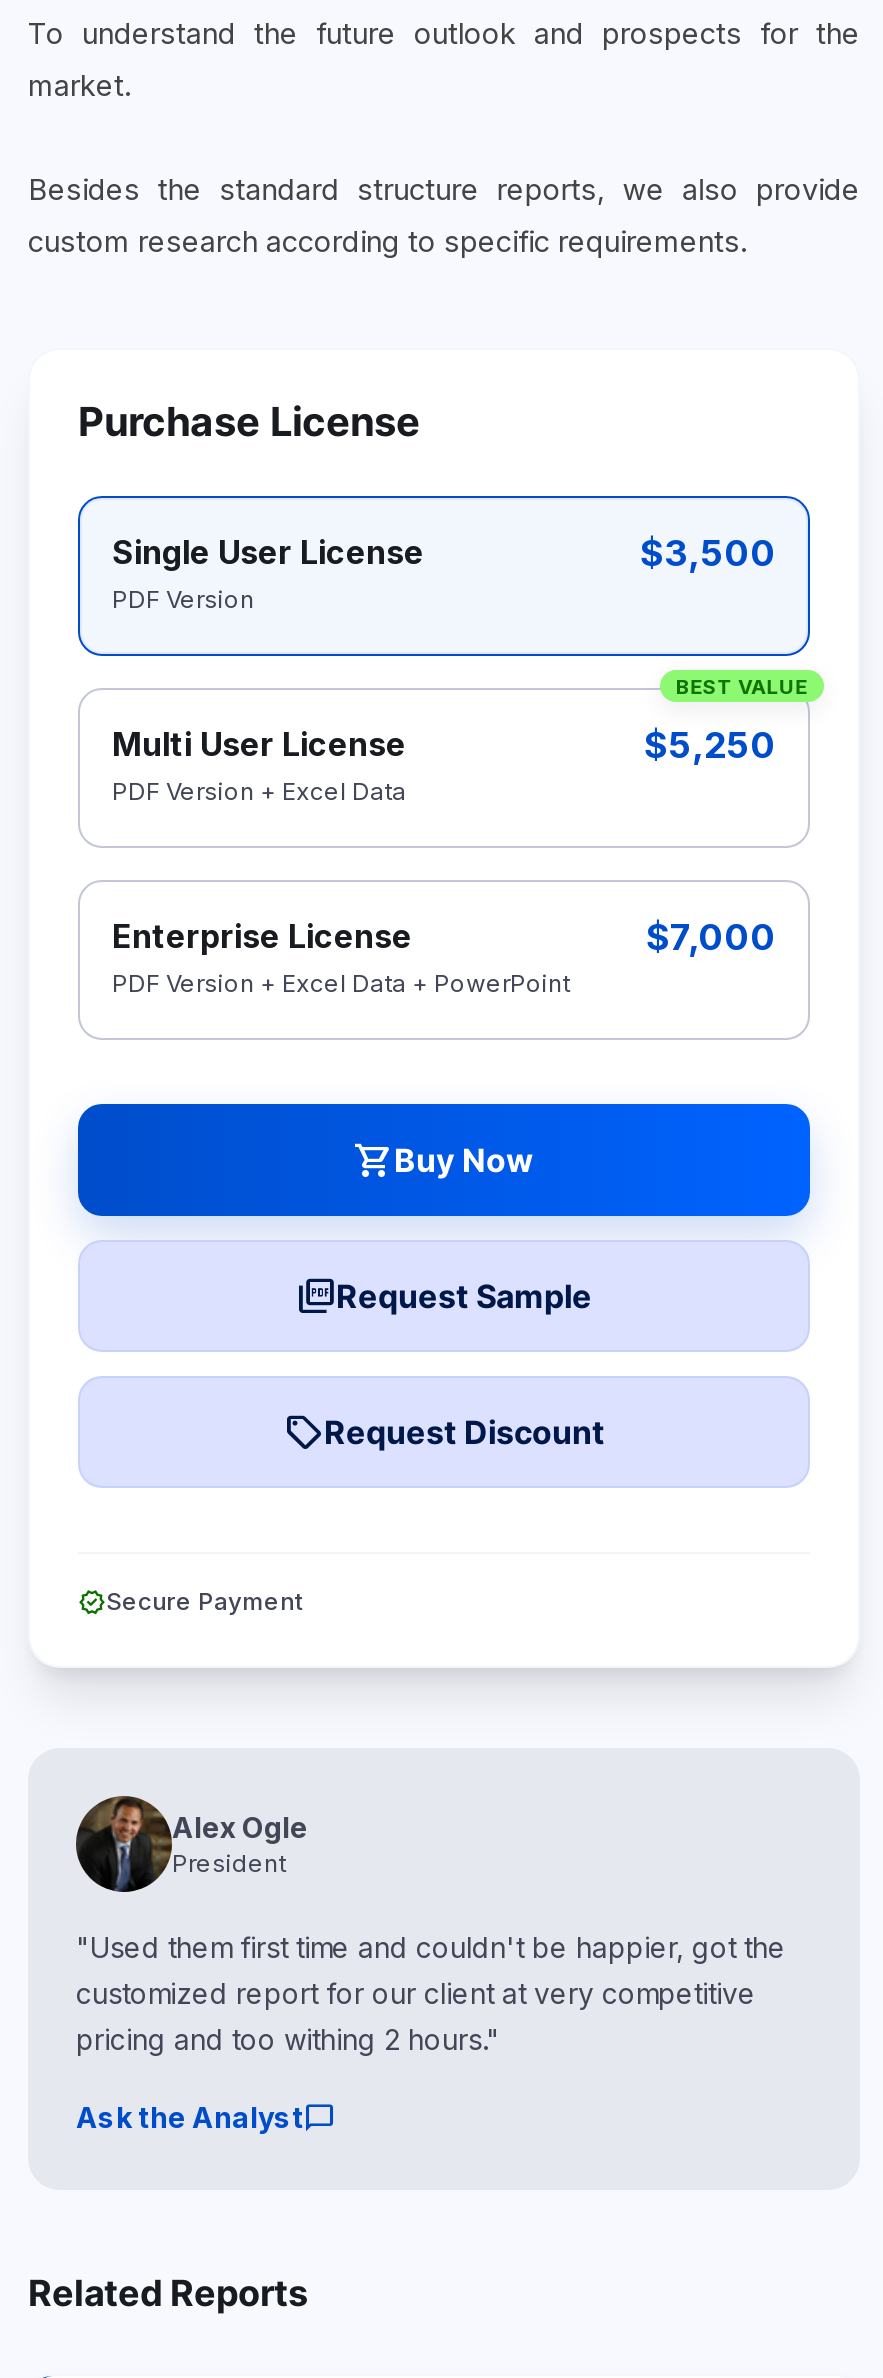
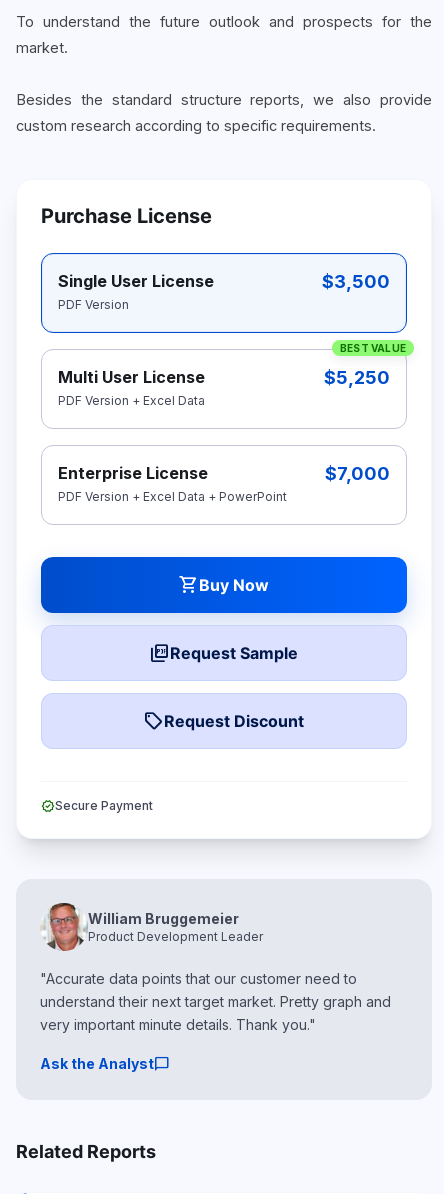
- [image]
- Alex Ogle
- President
+ [image]
+ William Bruggemeier
+ Product Development Leader

- "Used them first time and couldn't be happier, got the
- customized report for our client at very competitive
- pricing and too withing 2 hours."
+ "Accurate data points that our customer need to
+ understand their next target market. Pretty graph and
+ very important minute details. Thank you."
